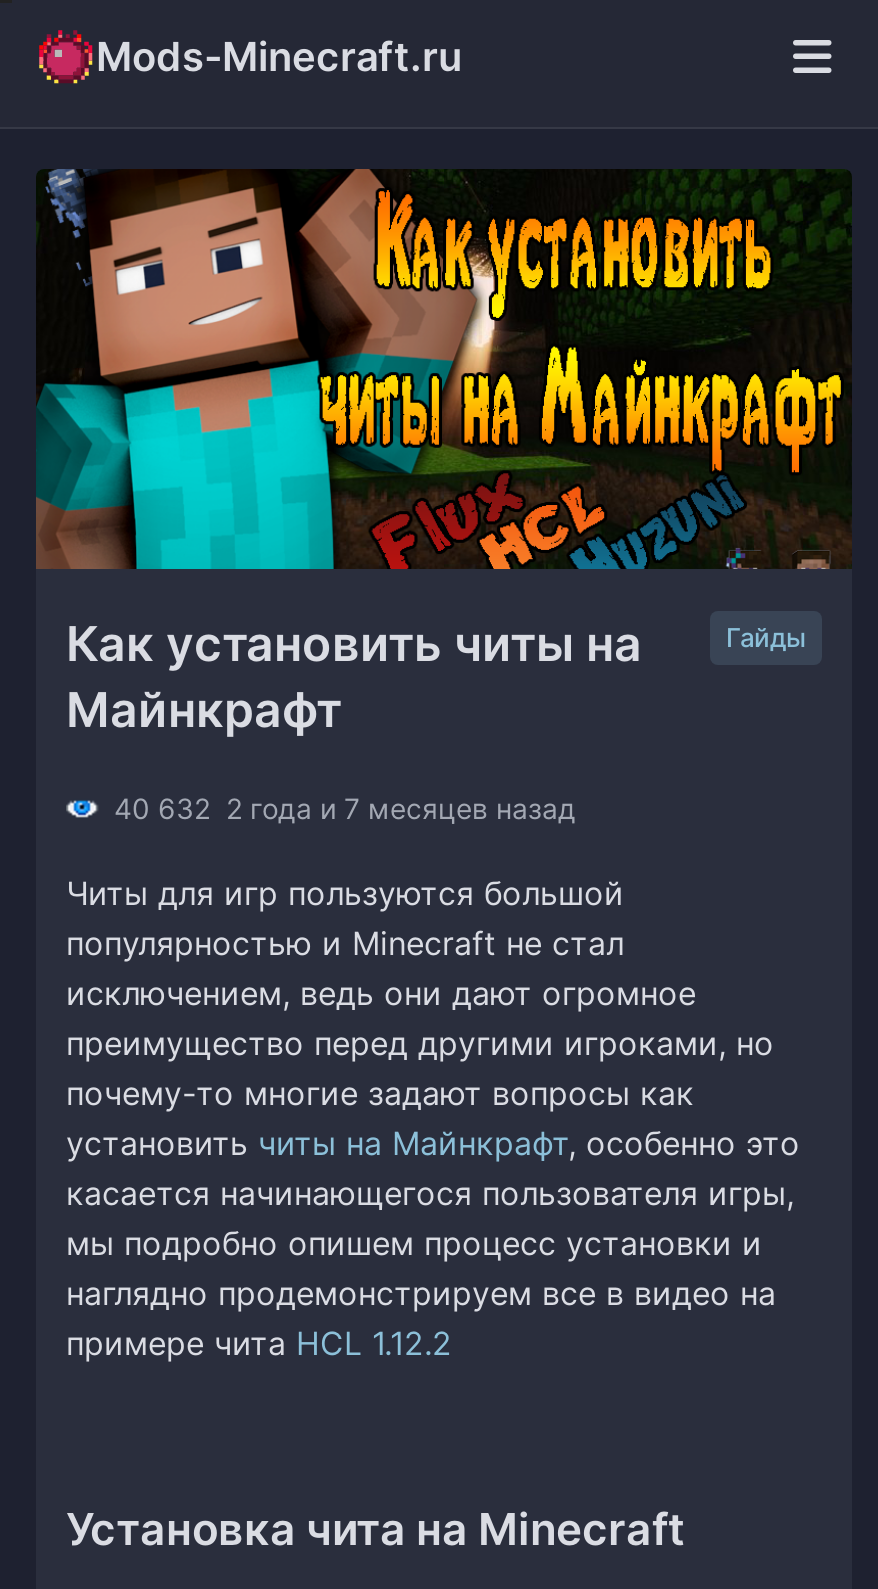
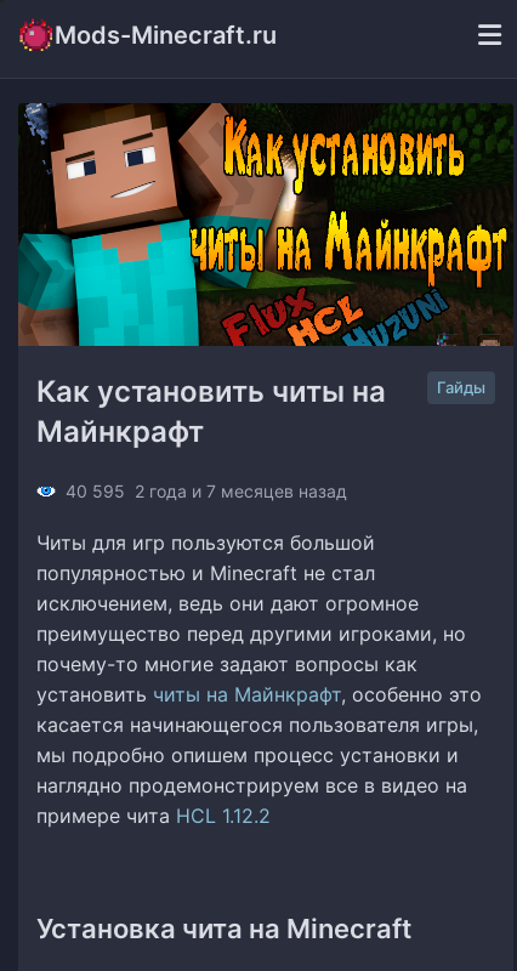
- 40 632 2 года и 7 месяцев назад
+ 40 595 2 года и 7 месяцев назад
